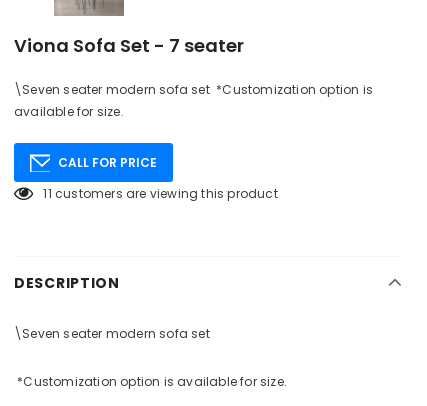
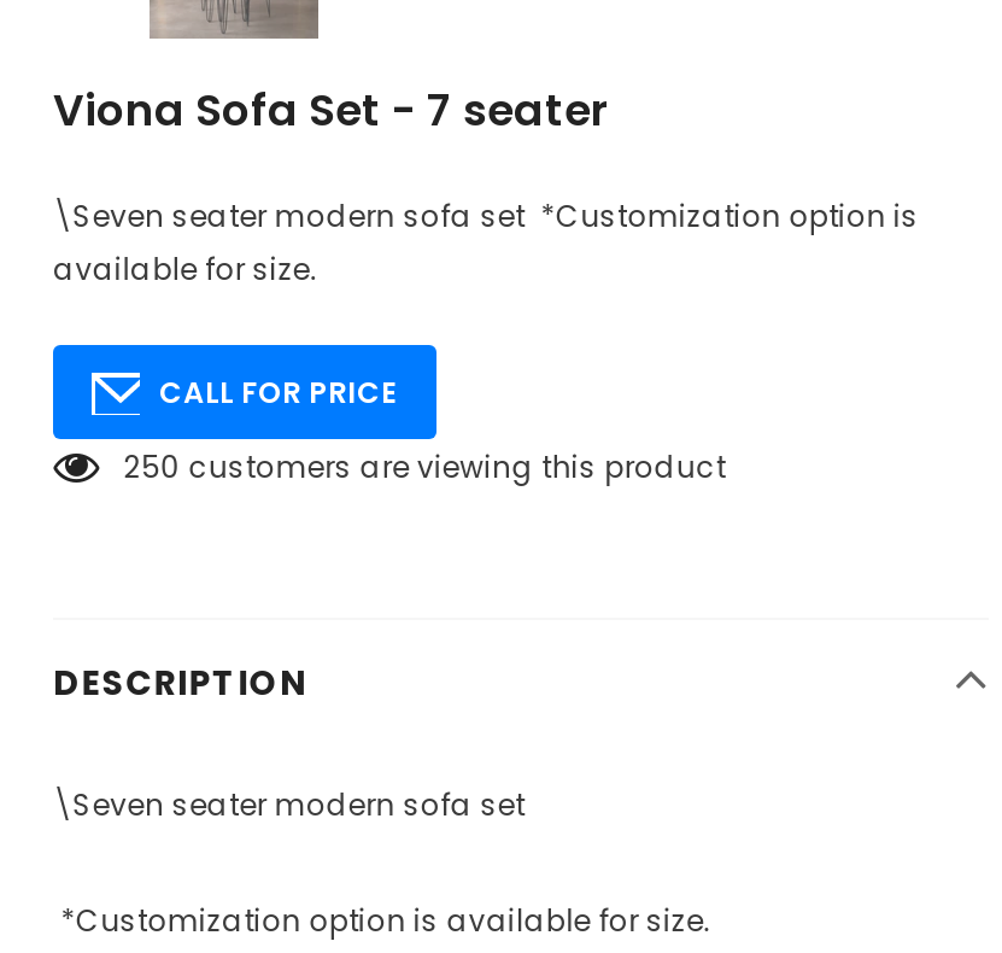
- 11 customers are viewing this product
+ 250 customers are viewing this product
